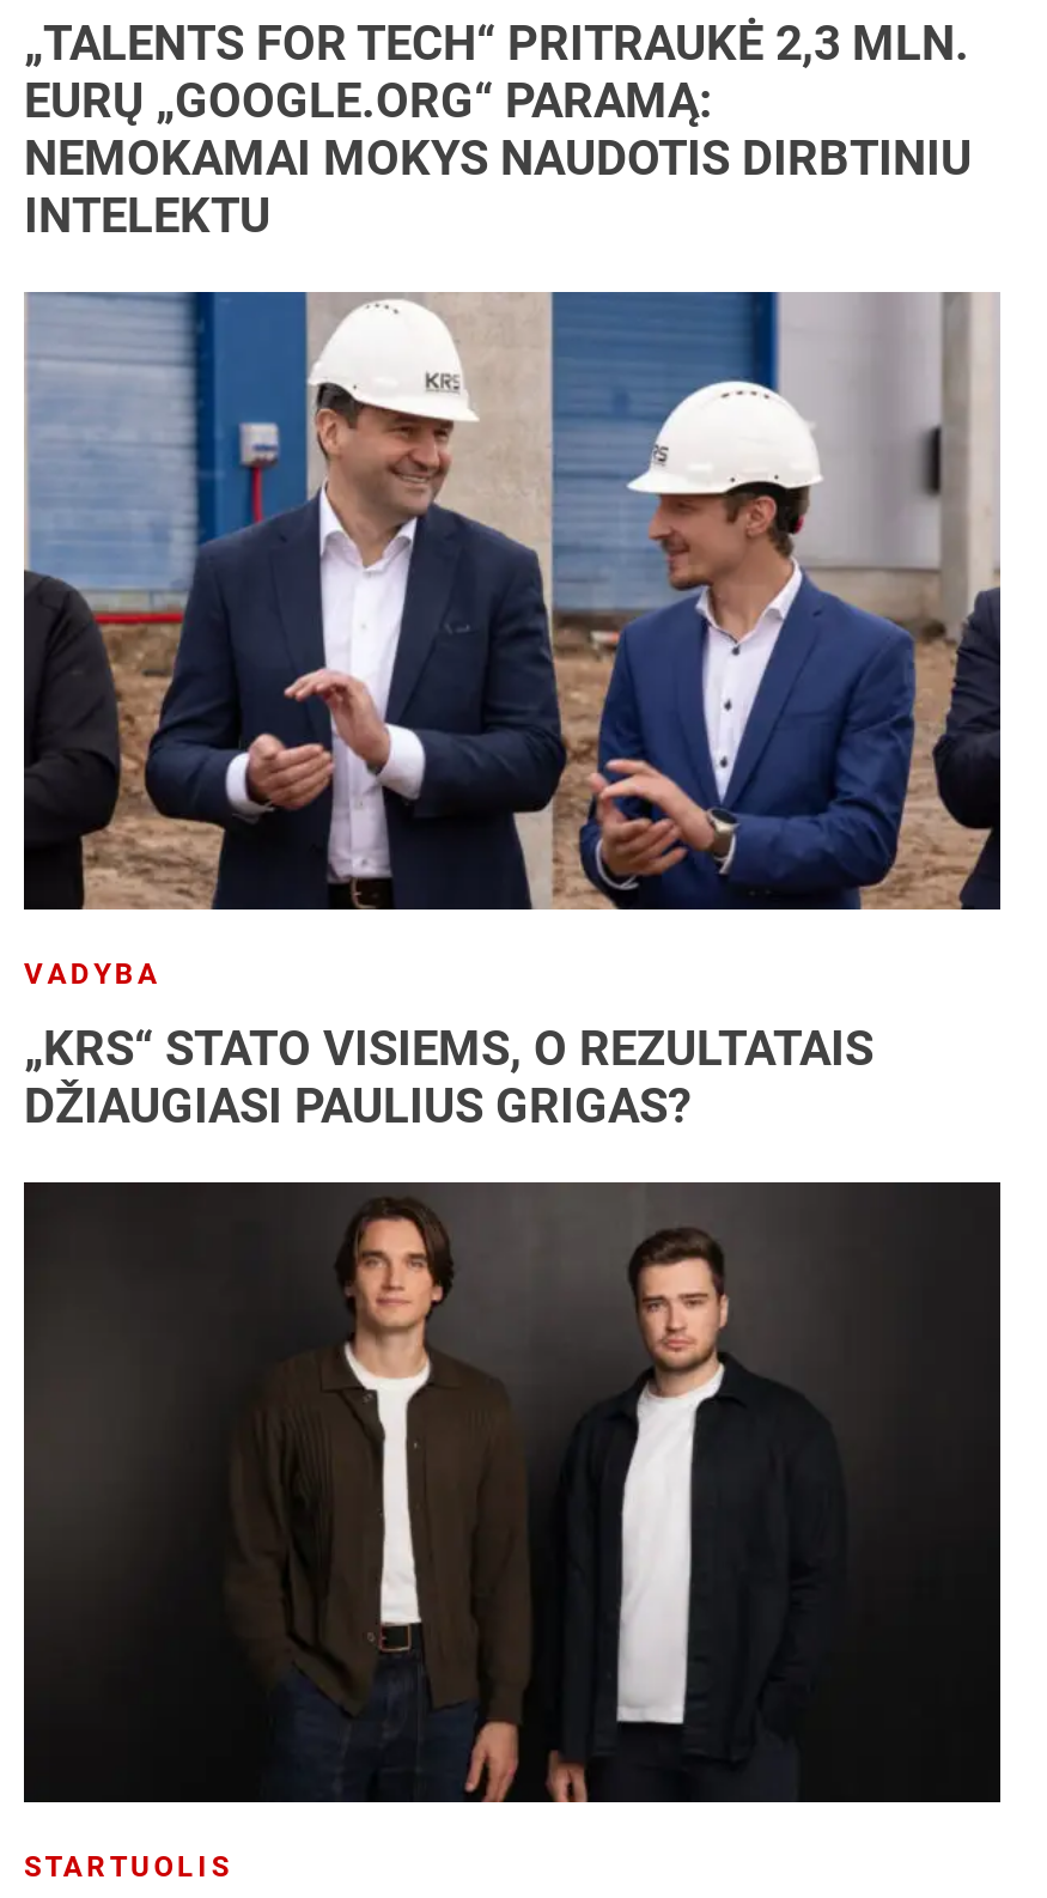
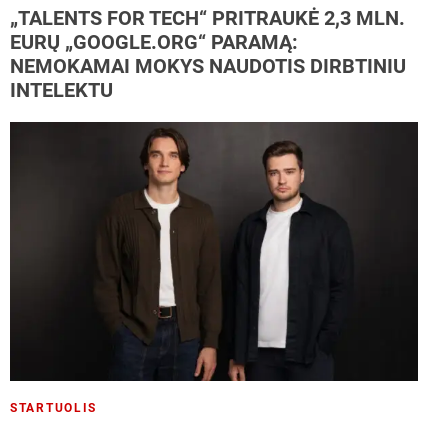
- [image]
- VADYBA
- „KRS“ STATO VISIEMS, O REZULTATAIS
- DŽIAUGIASI PAULIUS GRIGAS?
